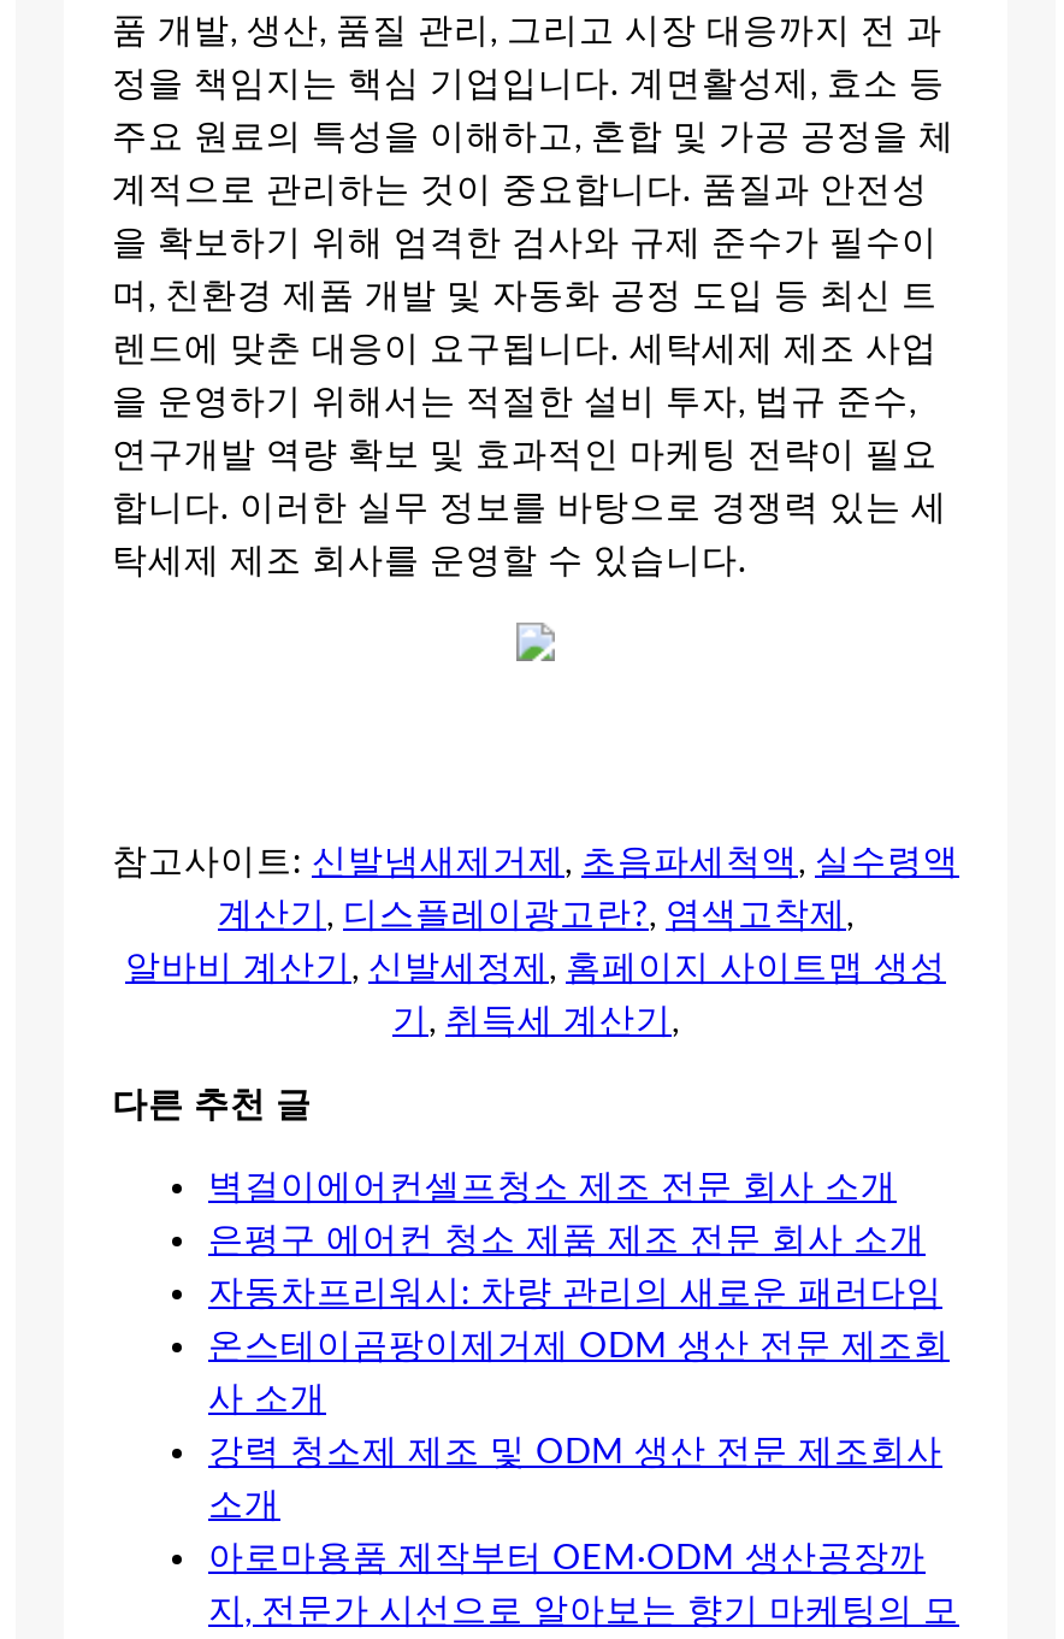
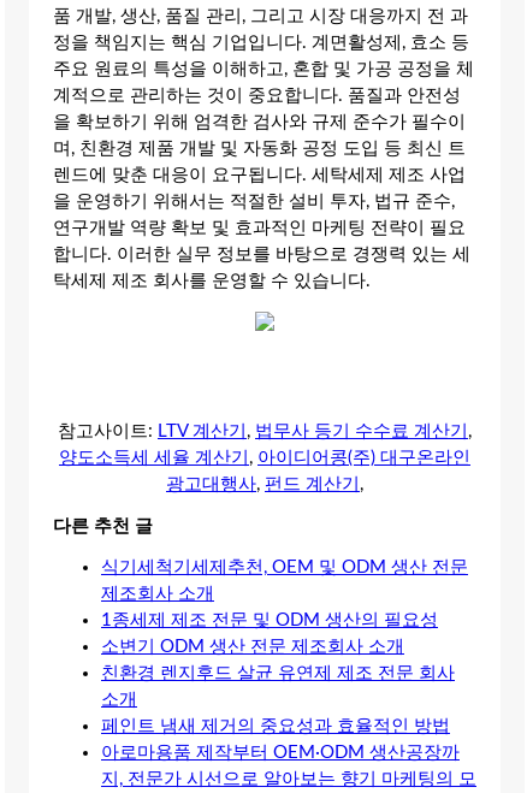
- 참고사이트: 신발냄새제거제, 초음파세척액, 실수령액
- 계산기, 디스플레이광고란?, 염색고착제,
- 알바비 계산기, 신발세정제, 홈페이지 사이트맵 생성
- 기, 취득세 계산기,
+ 참고사이트: LTV 계산기, 법무사 등기 수수료 계산기,
+ 양도소득세 세율 계산기, 아이디어콩(주) 대구온라인
+ 광고대행사, 펀드 계산기,

- 벽걸이에어컨셀프청소 제조 전문 회사 소개
- 은평구 에어컨 청소 제품 제조 전문 회사 소개
- 자동차프리워시: 차량 관리의 새로운 패러다임
- 온스테이곰팡이제거제 ODM 생산 전문 제조회
- 사 소개
- 강력 청소제 제조 및 ODM 생산 전문 제조회사
+ 식기세척기세제추천, OEM 및 ODM 생산 전문
+ 제조회사 소개
+ 1종세제 제조 전문 및 ODM 생산의 필요성
+ 소변기 ODM 생산 전문 제조회사 소개
+ 친환경 렌지후드 살균 유연제 제조 전문 회사

moved up: 소개

+ 페인트 냄새 제거의 중요성과 효율적인 방법
